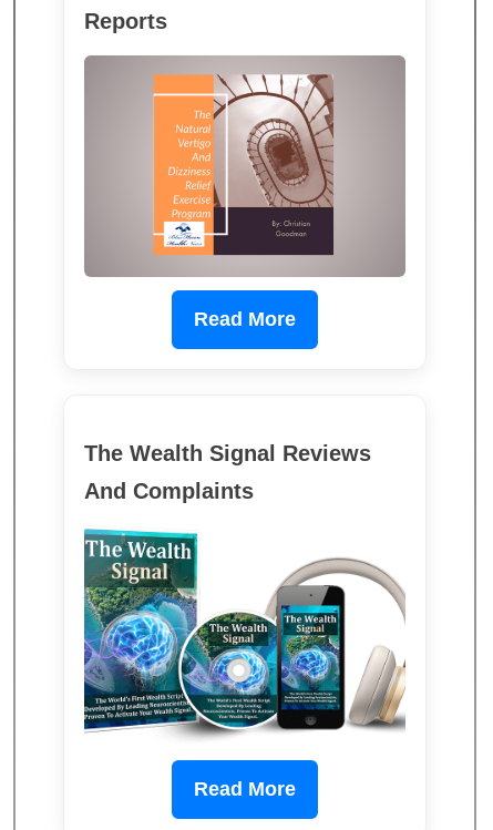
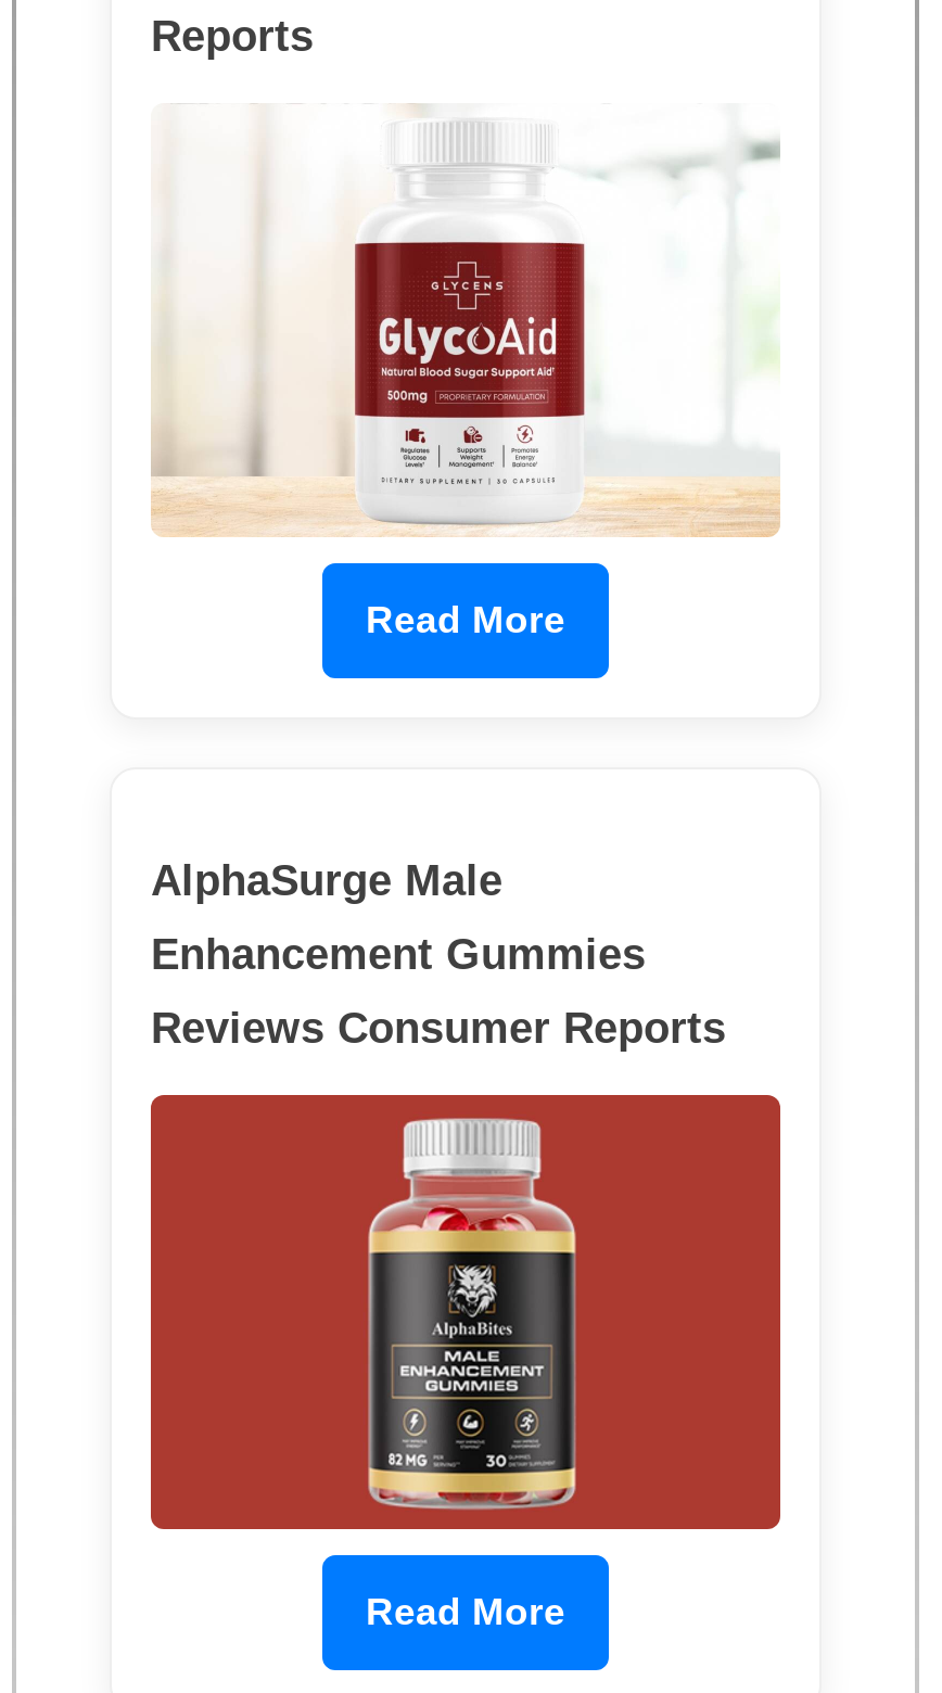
- [image]
+ [image]

- The Wealth Signal Reviews
- And Complaints
+ AlphaSurge Male
+ Enhancement Gummies
+ Reviews Consumer Reports

- [image]
+ [image]
